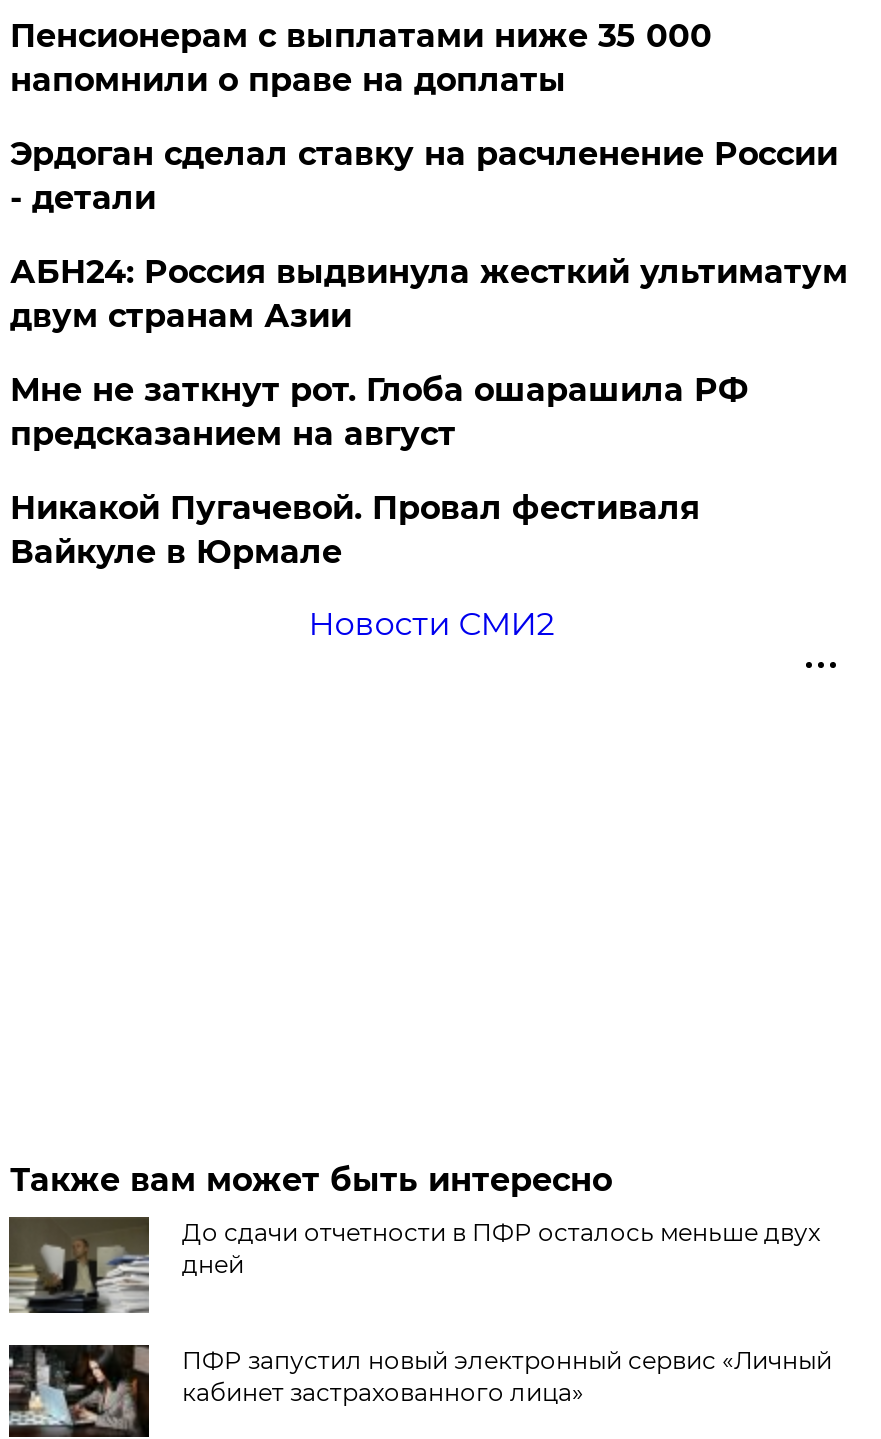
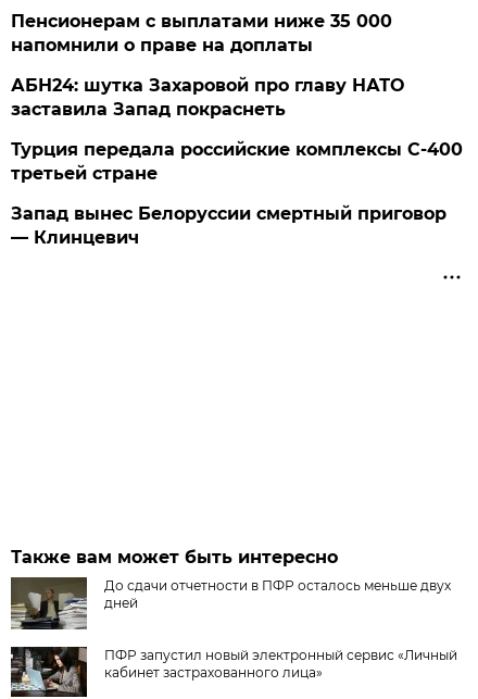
- Эрдоган сделал ставку на расчленение России
- - детали
- АБН24: Россия выдвинула жесткий ультиматум
- двум странам Азии
- Мне не заткнут рот. Глоба ошарашила РФ
- предсказанием на август
- Никакой Пугачевой. Провал фестиваля
- Вайкуле в Юрмале
- Новости СМИ2
+ АБН24: шутка Захаровой про главу НАТО
+ заставила Запад покраснеть
+ Турция передала российские комплексы С-400
+ третьей стране
+ Запад вынес Белоруссии смертный приговор
+ — Клинцевич
